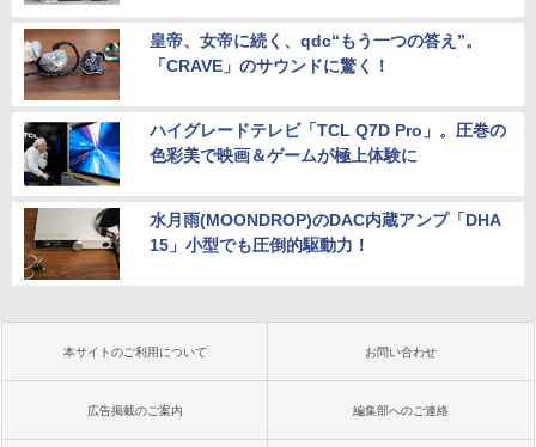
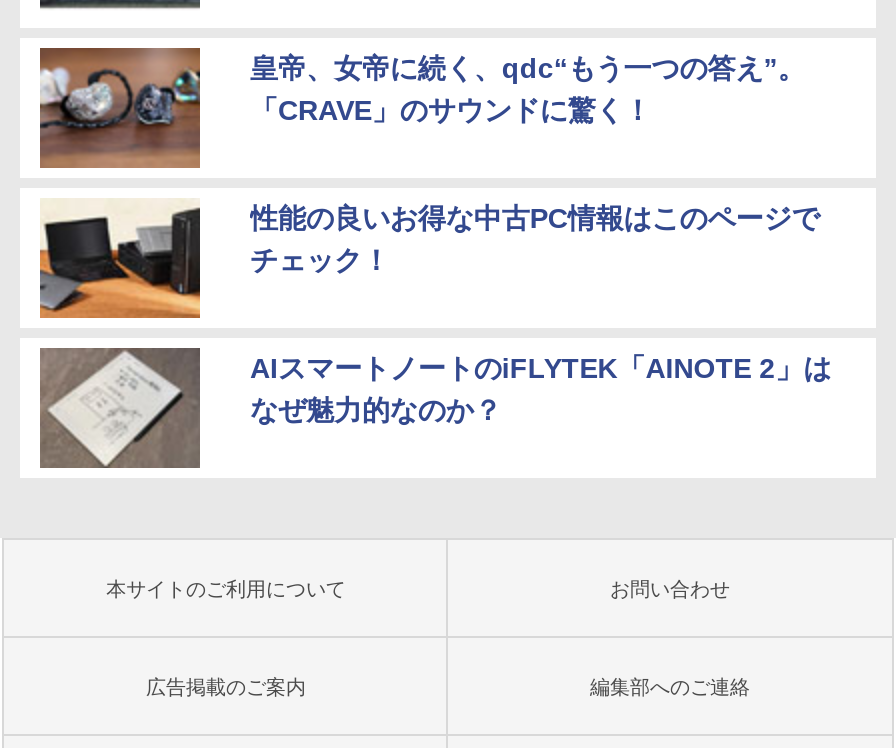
- [image]
- ハイグレードテレビ「TCL Q7D Pro」。圧巻の
- 色彩美で映画＆ゲームが極上体験に
+ [image]
+ 性能の良いお得な中古PC情報はこのページで
+ チェック！

- [image]
- 水月雨(MOONDROP)のDAC内蔵アンプ「DHA
- 15」小型でも圧倒的駆動力！
+ [image]
+ AIスマートノートのiFLYTEK「AINOTE 2」は
+ なぜ魅力的なのか？
